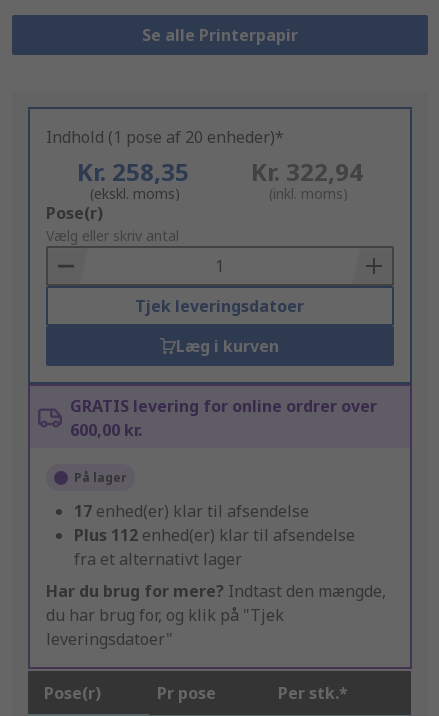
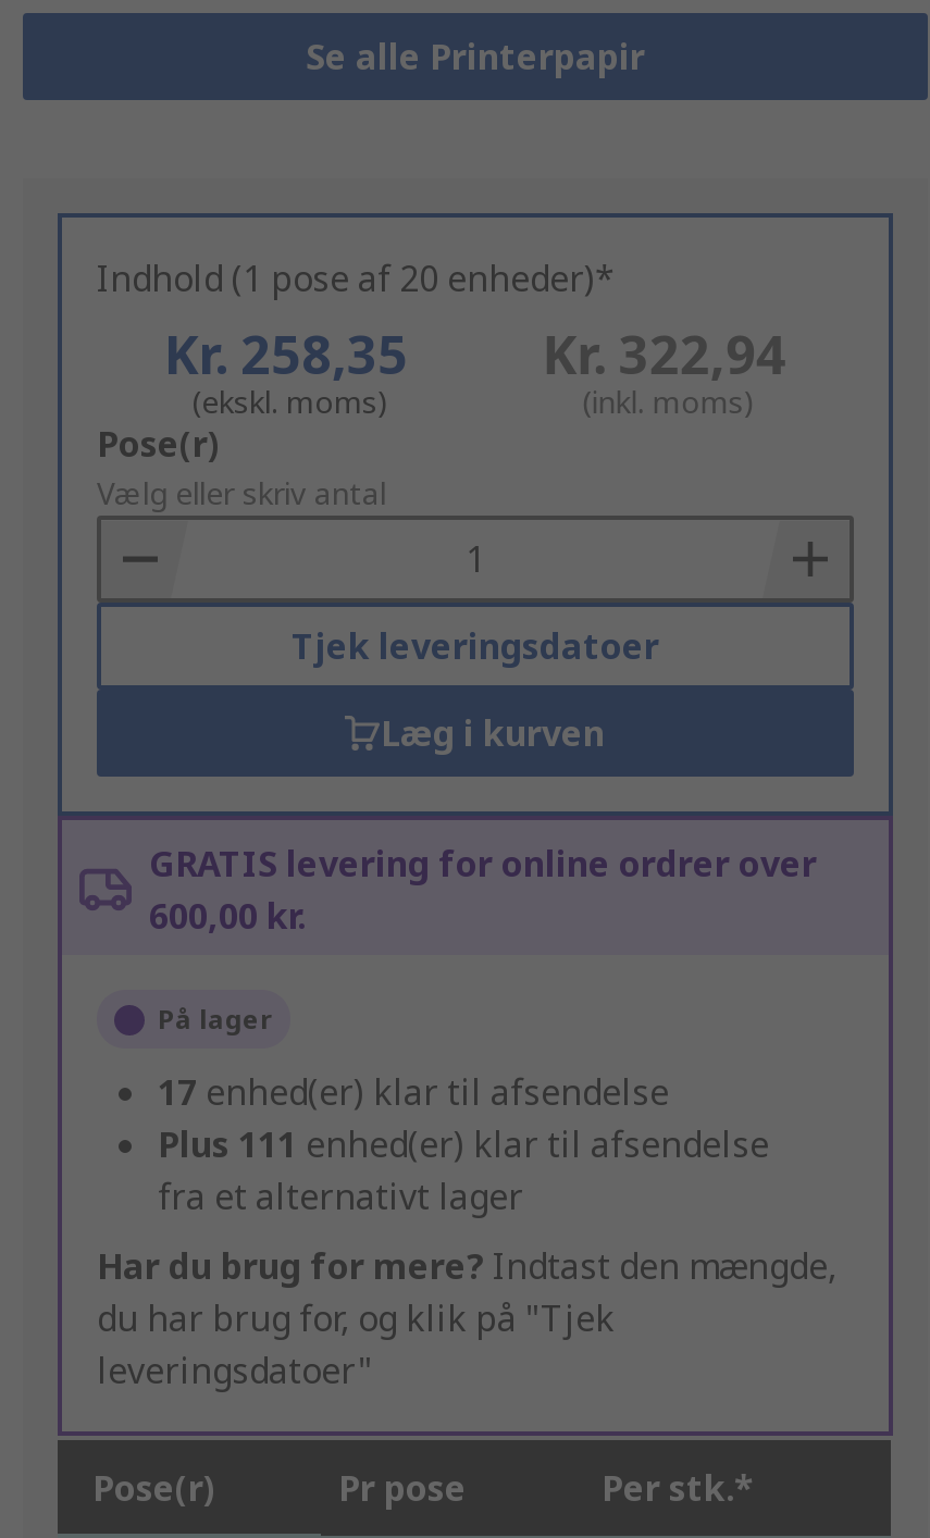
- Plus 112 enhed(er) klar til afsendelse
+ Plus 111 enhed(er) klar til afsendelse
